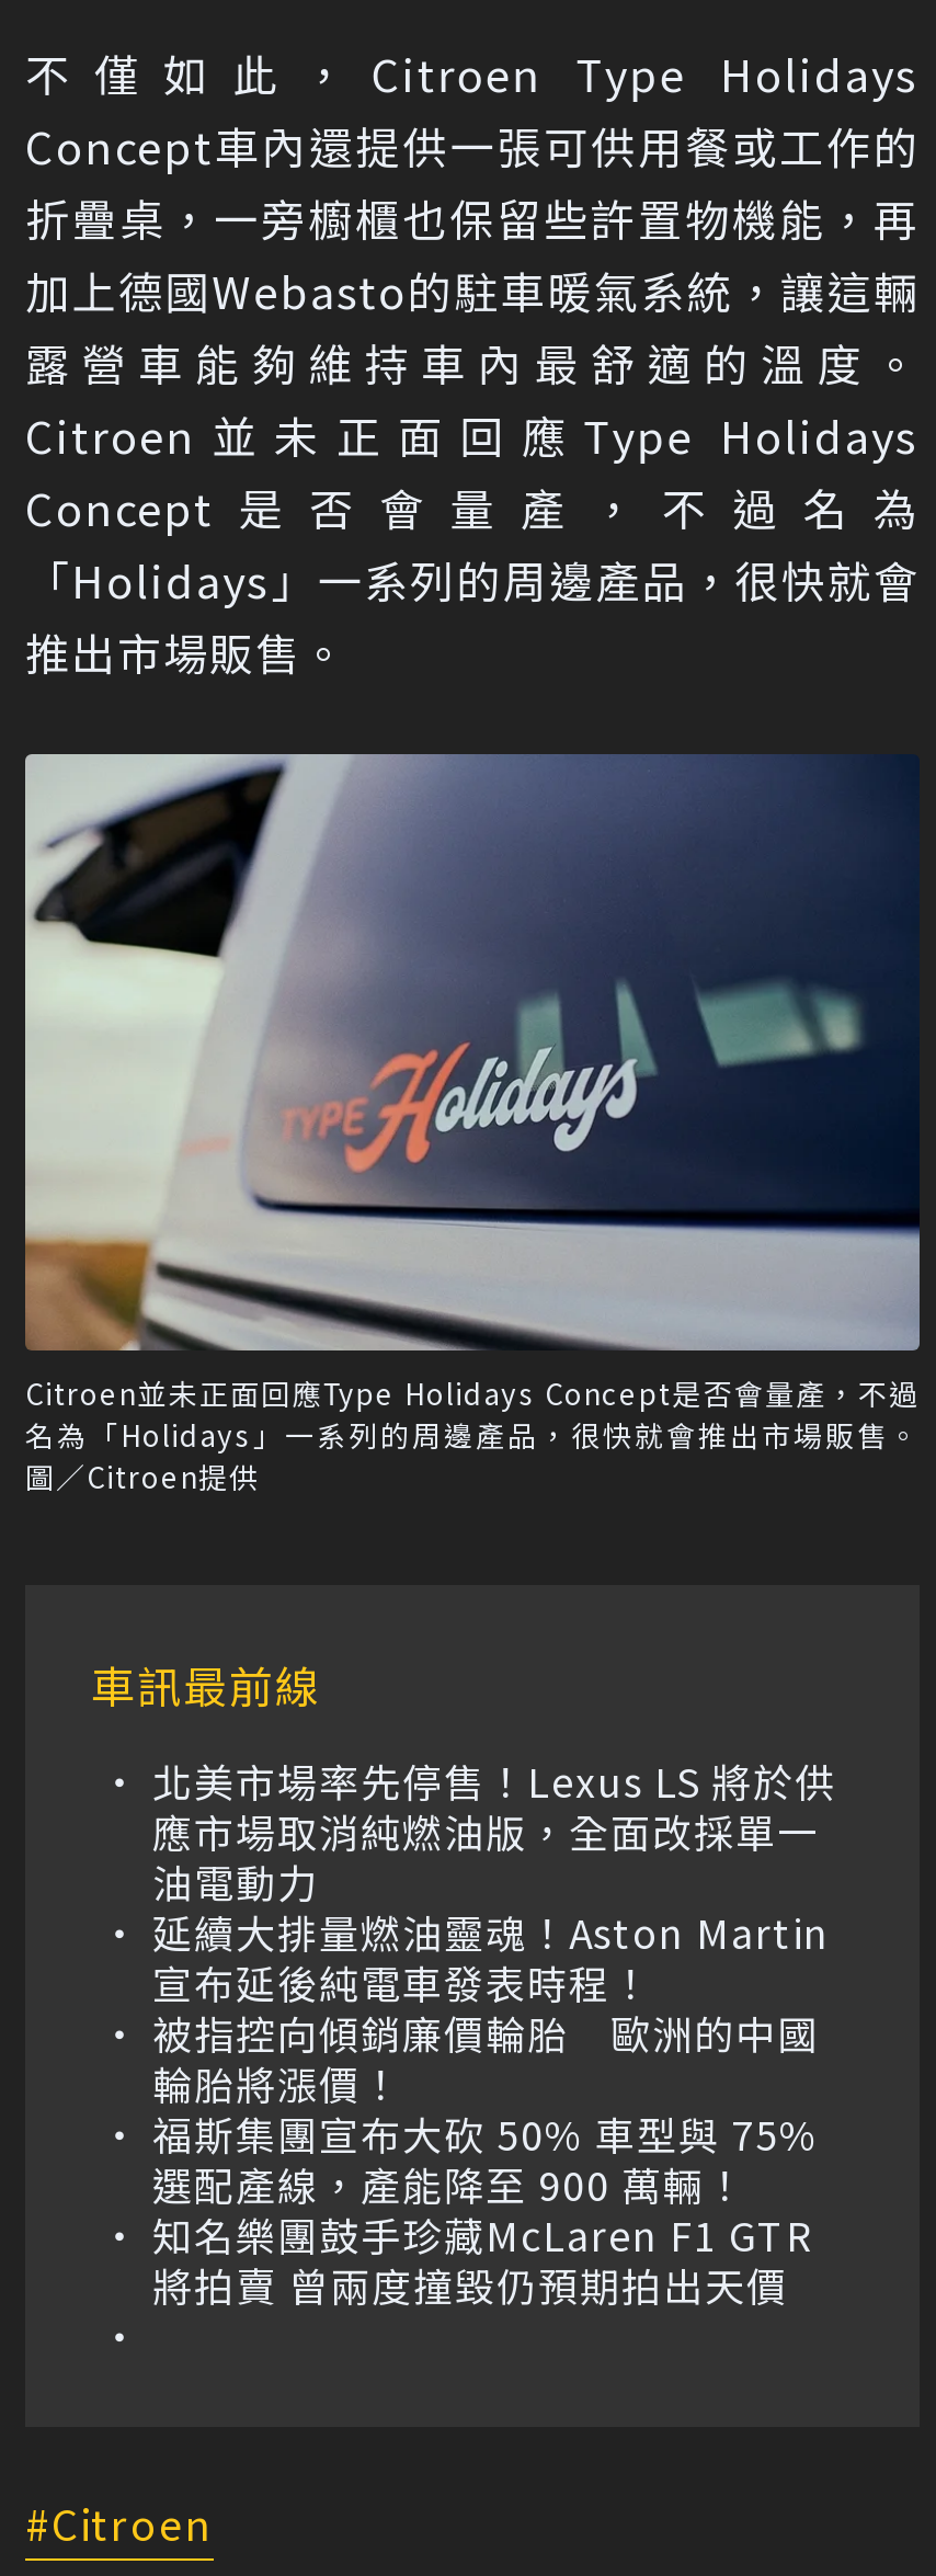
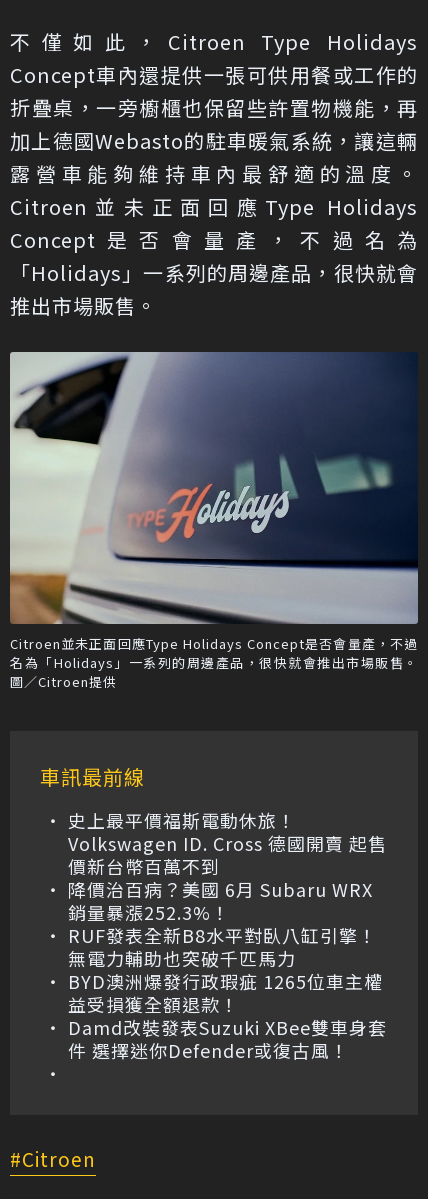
- 北美市場率先停售！Lexus LS 將於供
- 應市場取消純燃油版，全面改採單一
- 油電動力
- 延續大排量燃油靈魂！Aston Martin
- 宣布延後純電車發表時程！
- 被指控向傾銷廉價輪胎 歐洲的中國
- 輪胎將漲價！
- 福斯集團宣布大砍 50% 車型與 75%
- 選配產線，產能降至 900 萬輛！
- 知名樂團鼓手珍藏McLaren F1 GTR
- 將拍賣 曾兩度撞毀仍預期拍出天價
+ 史上最平價福斯電動休旅！
+ Volkswagen ID. Cross 德國開賣 起售
+ 價新台幣百萬不到
+ 降價治百病？美國 6月 Subaru WRX
+ 銷量暴漲252.3%！
+ RUF發表全新B8水平對臥八缸引擎！
+ 無電力輔助也突破千匹馬力
+ BYD澳洲爆發行政瑕疵 1265位車主權
+ 益受損獲全額退款！
+ Damd改裝發表Suzuki XBee雙車身套
+ 件 選擇迷你Defender或復古風！
